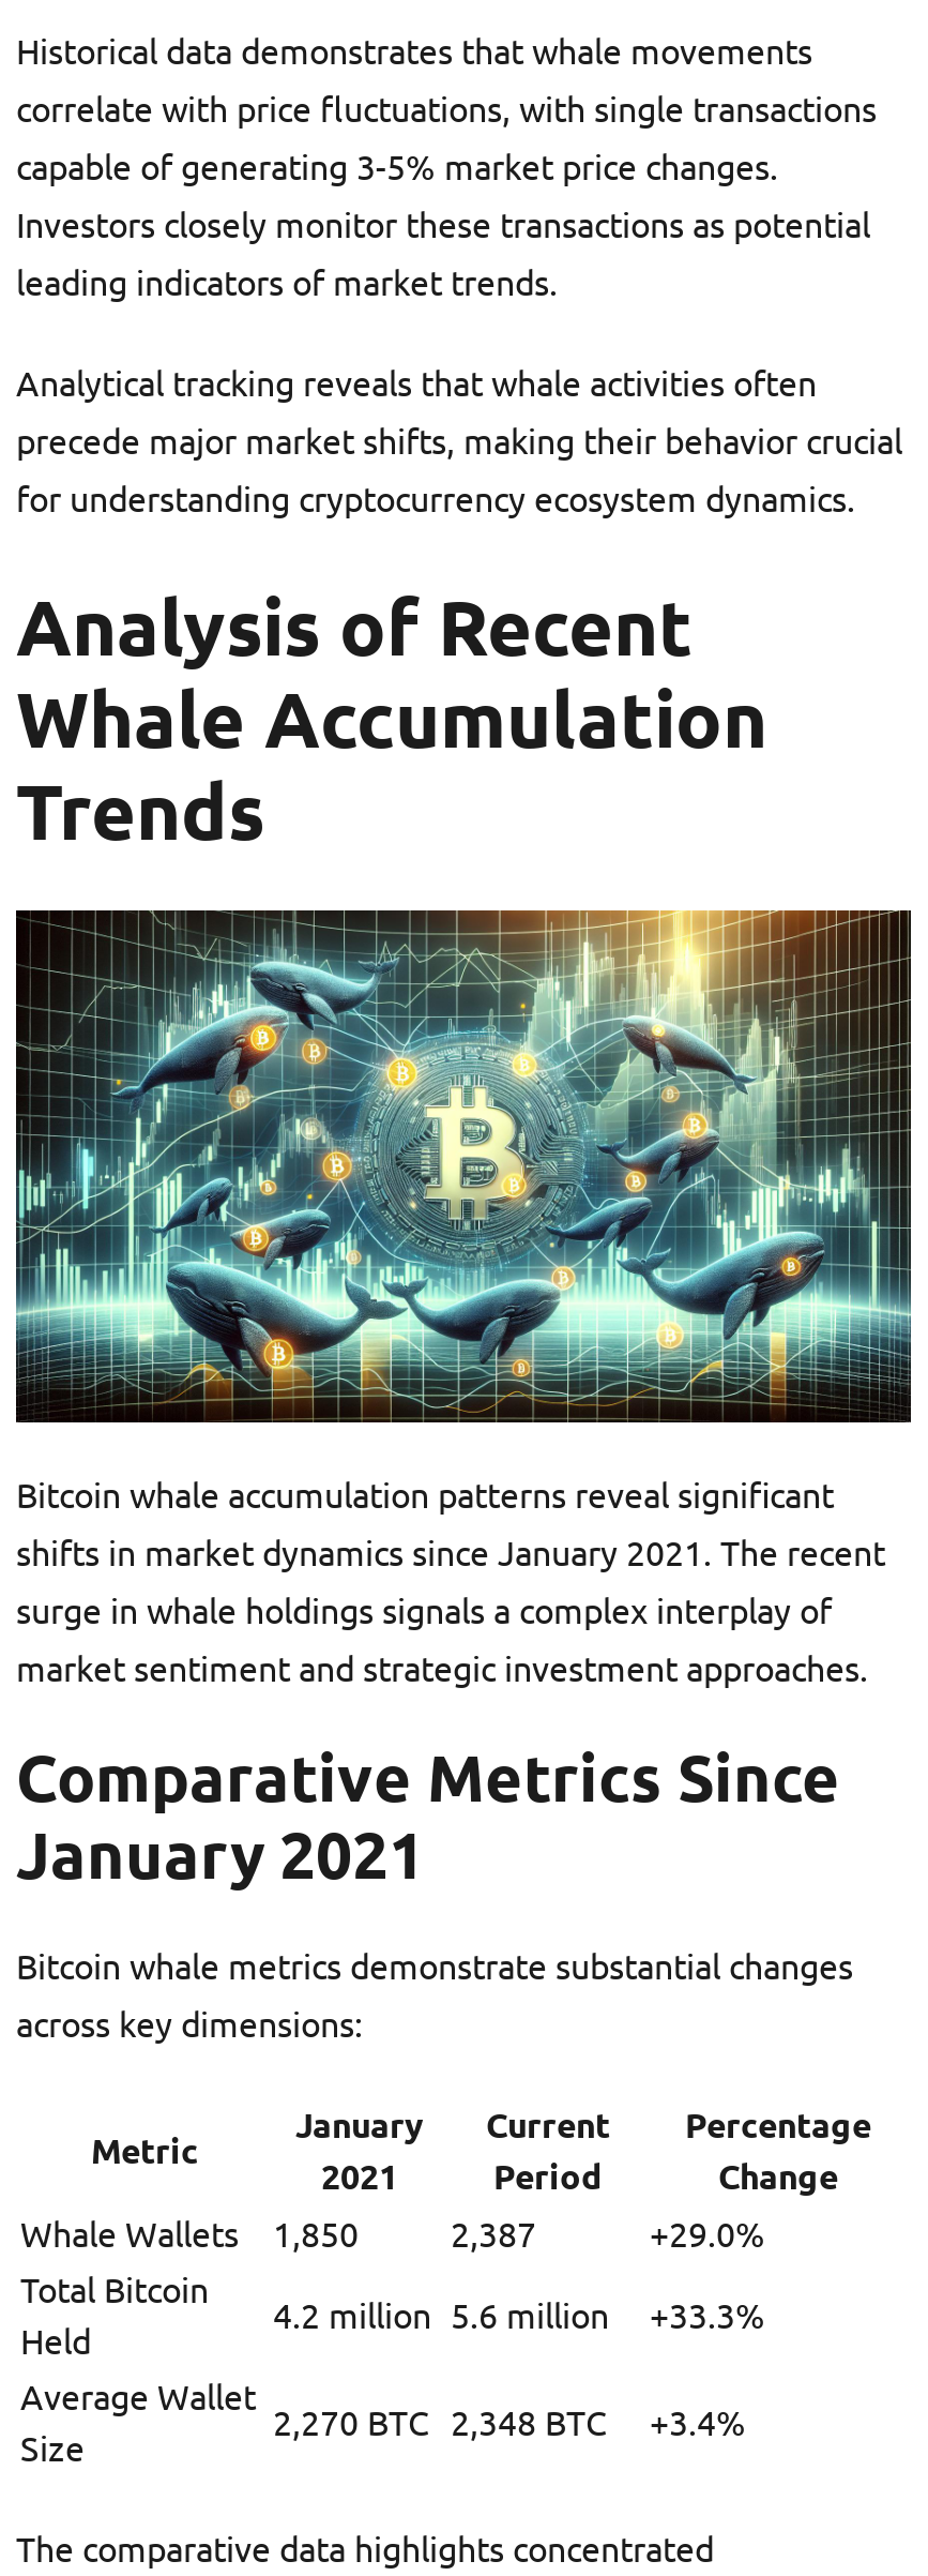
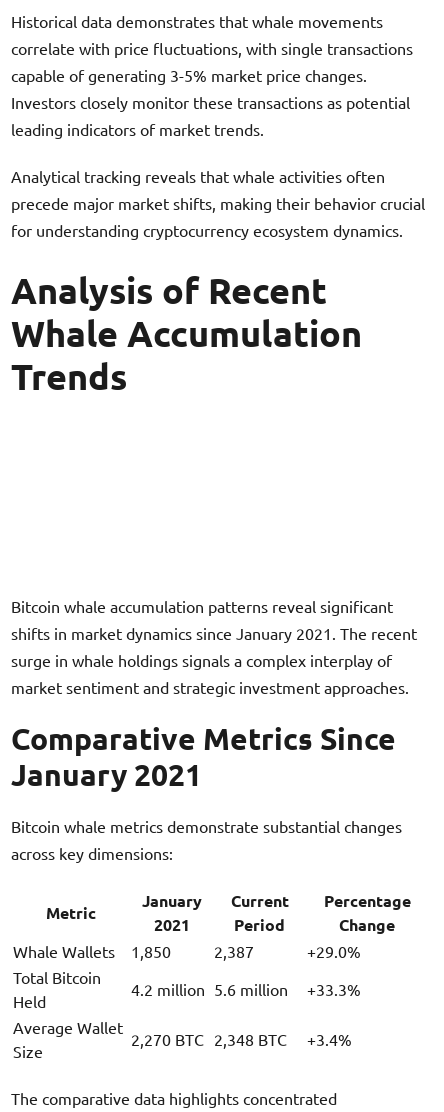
- [image]
